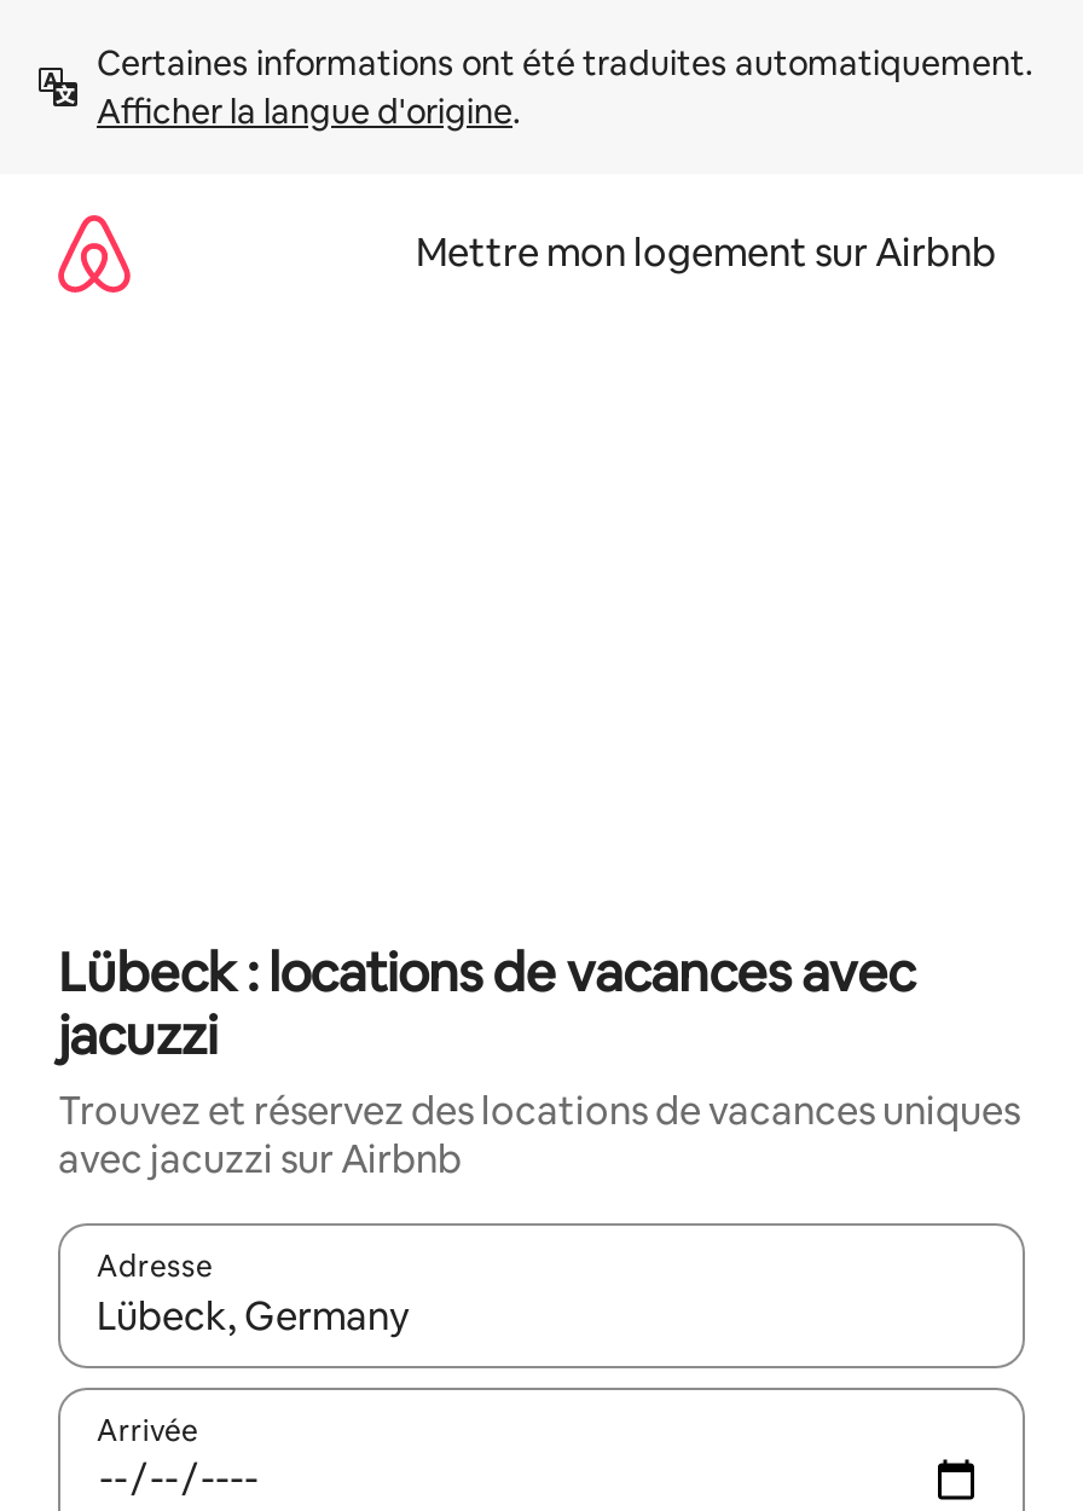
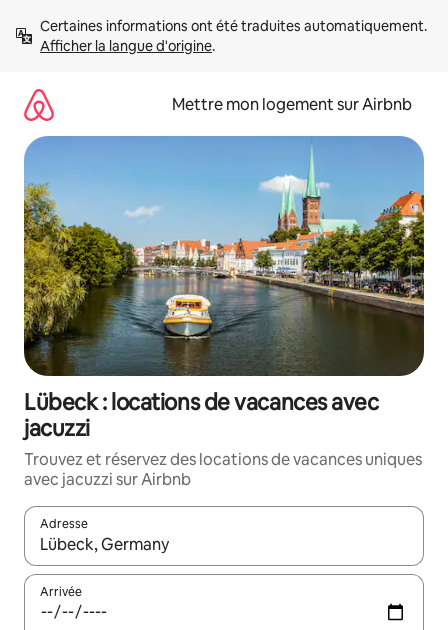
+ [image]
